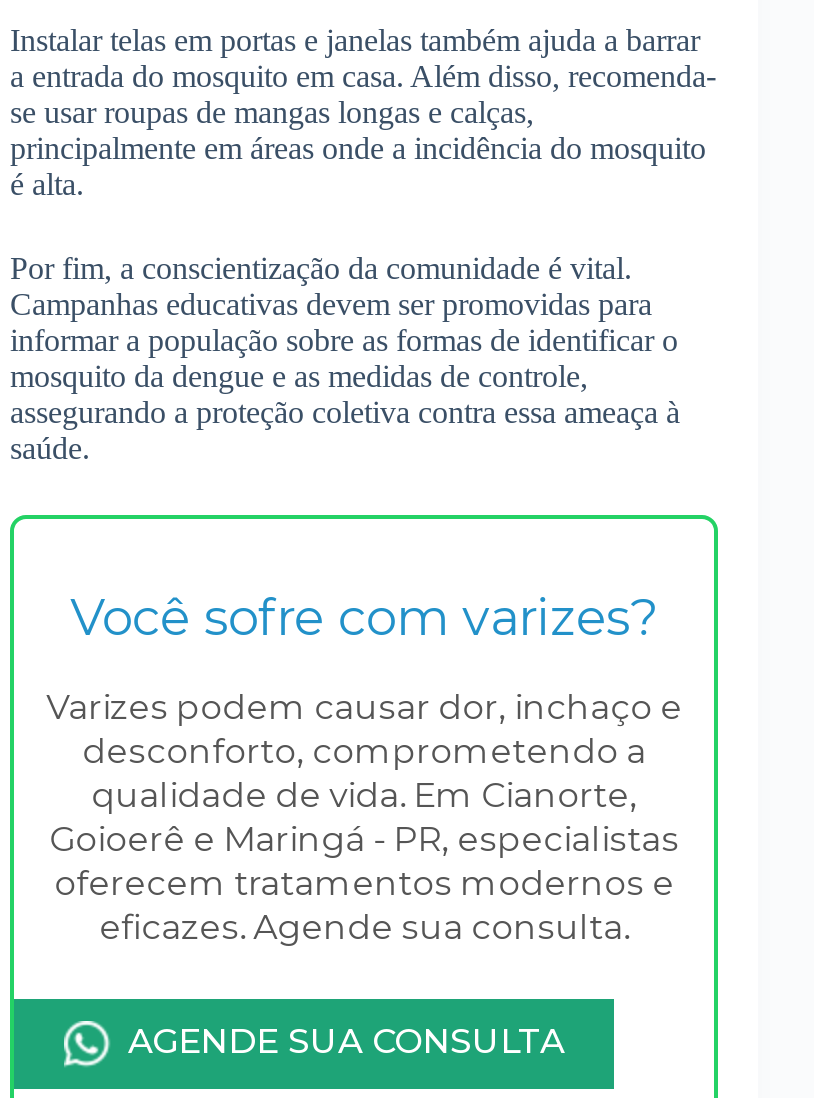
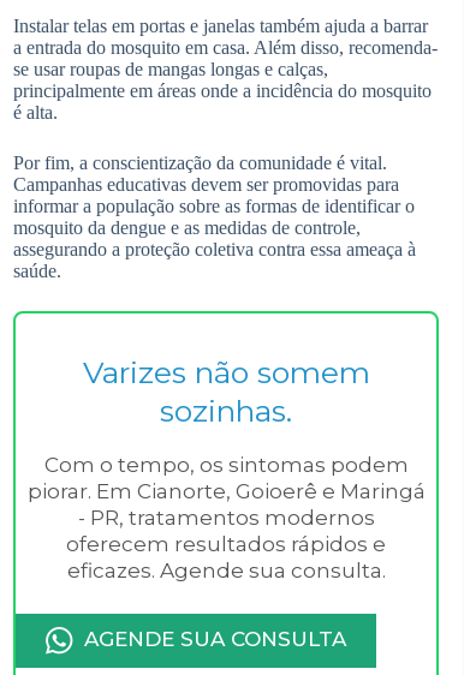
- Você sofre com varizes?
+ Varizes não somem
+ sozinhas.

- Varizes podem causar dor, inchaço e
- desconforto, comprometendo a
- qualidade de vida. Em Cianorte,
- Goioerê e Maringá - PR, especialistas
- oferecem tratamentos modernos e
+ Com o tempo, os sintomas podem
+ piorar. Em Cianorte, Goioerê e Maringá
+ - PR, tratamentos modernos
+ oferecem resultados rápidos e
